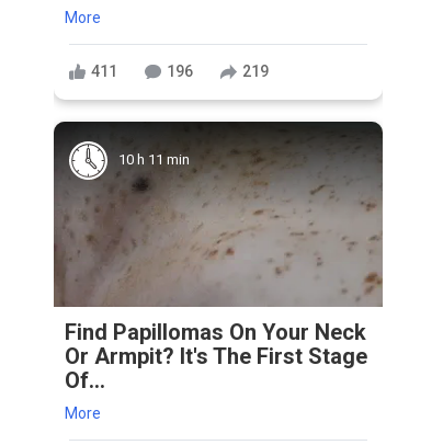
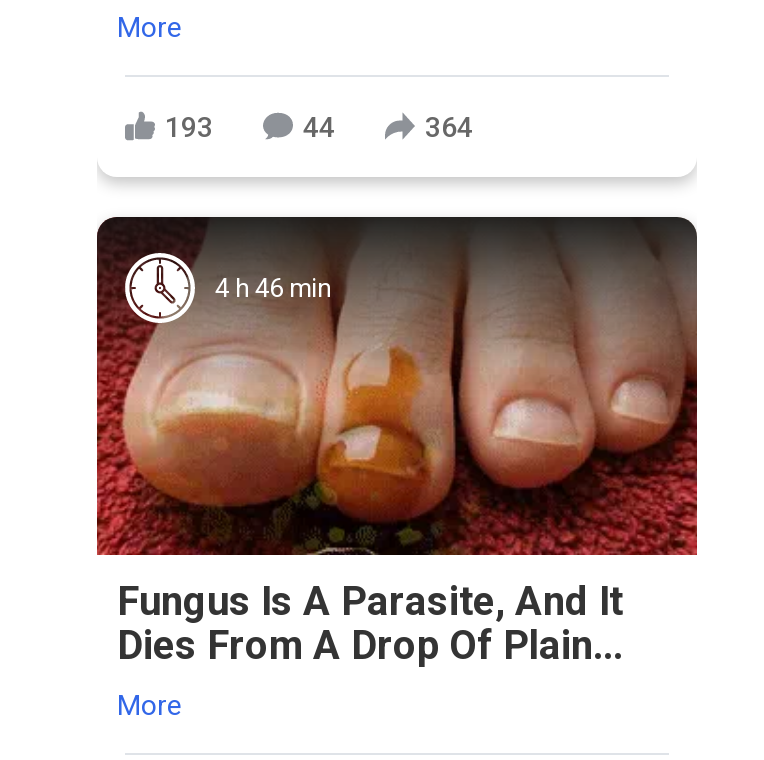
- 411
- 196
- 219
+ 193
+ 44
+ 364

- [image]
- 10 h 11 min
+ [image]
+ 4 h 46 min

- Find Papillomas On Your Neck
- Or Armpit? It's The First Stage
- Of...
+ Fungus Is A Parasite, And It
+ Dies From A Drop Of Plain...
